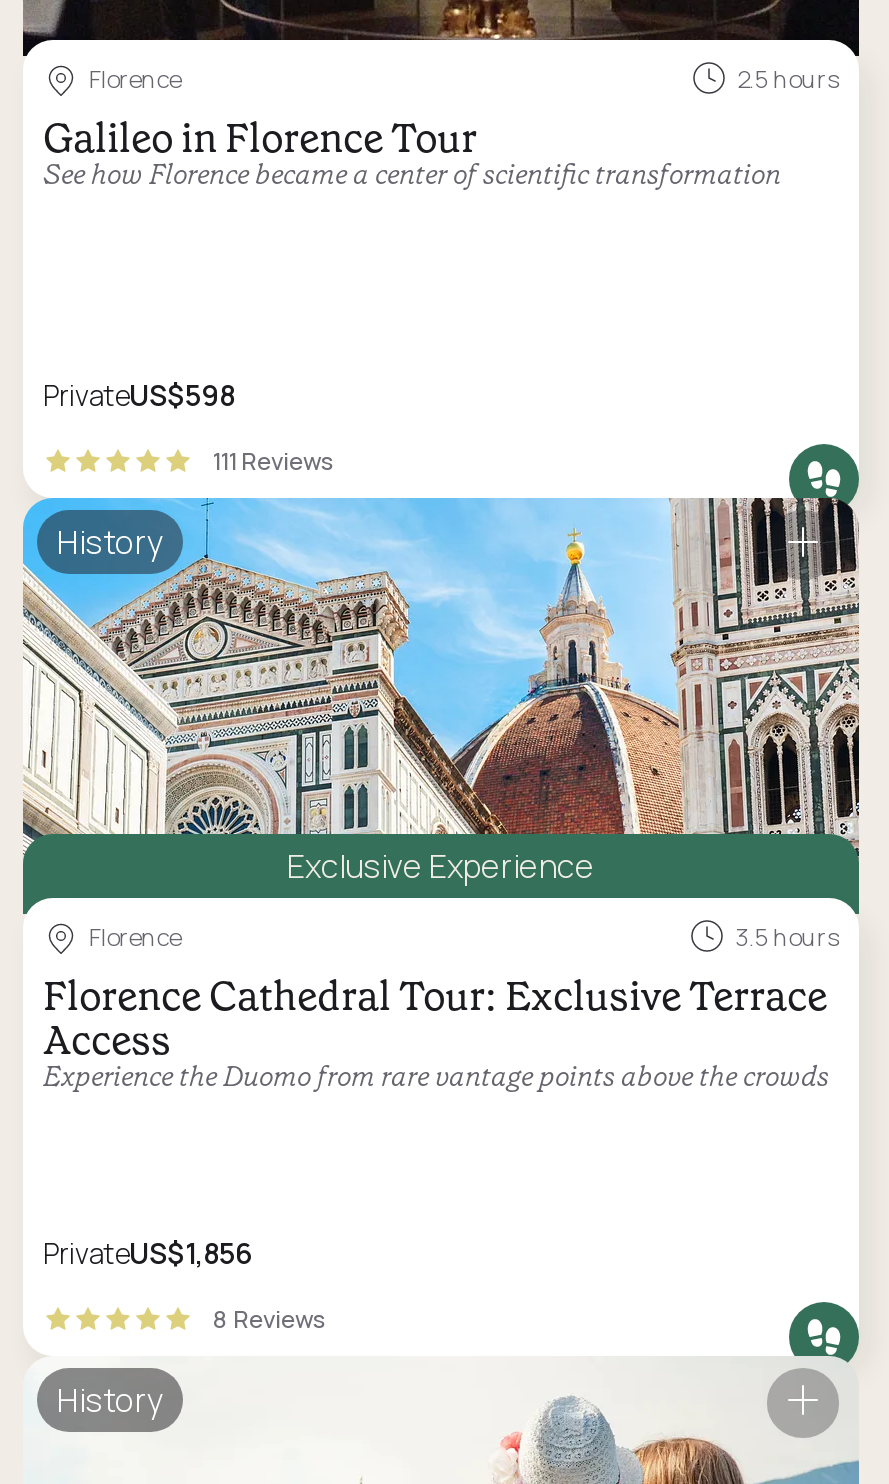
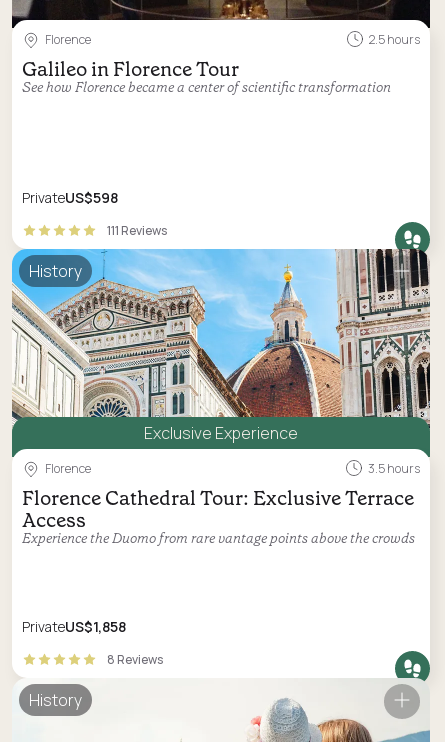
- PrivateUS$1,856
+ PrivateUS$1,858
